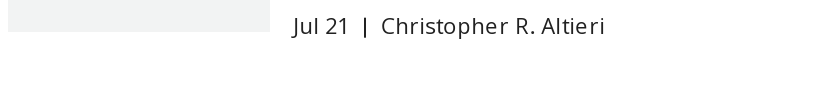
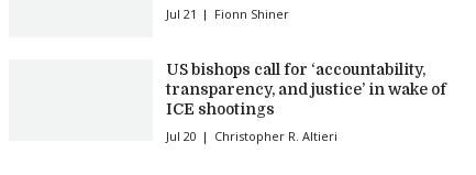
+ Fionn Shiner
+ US bishops call for ‘accountability,
+ transparency, and justice’ in wake of
+ ICE shootings
+ Jul 20
